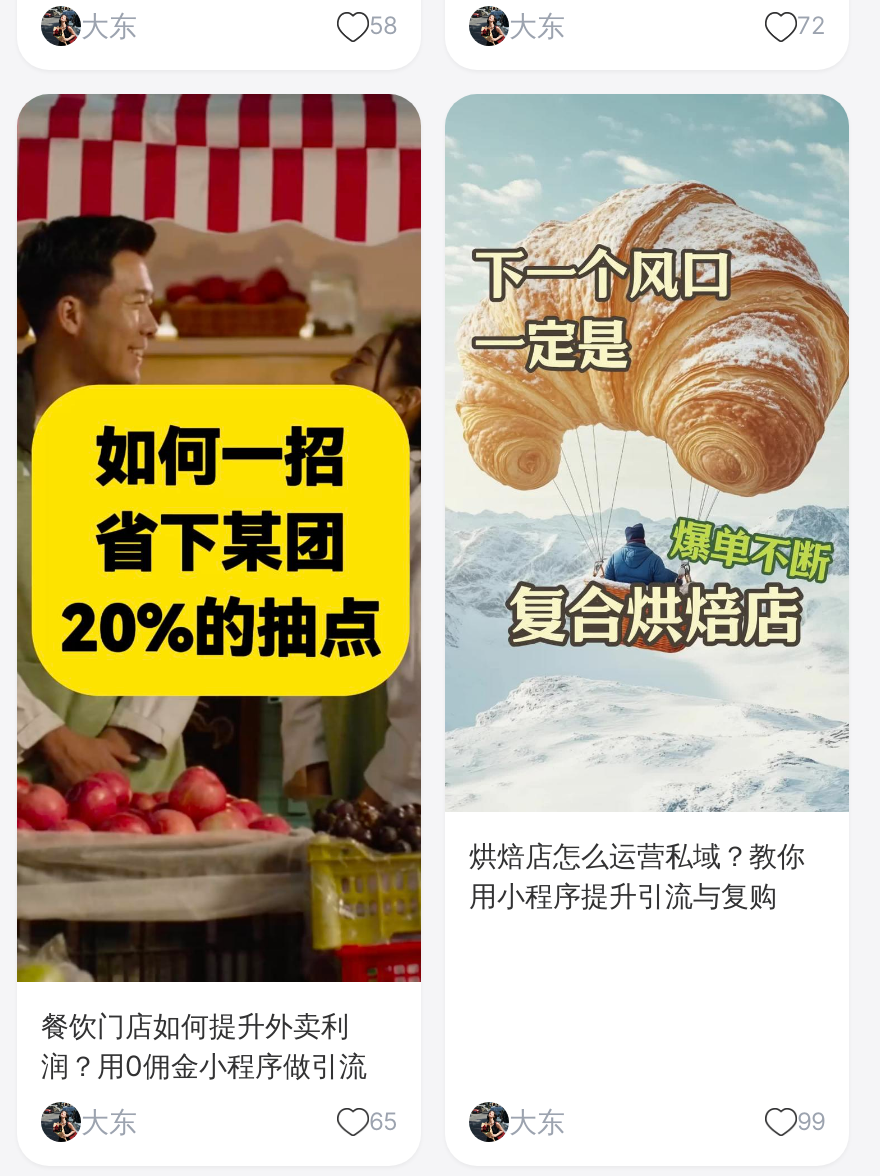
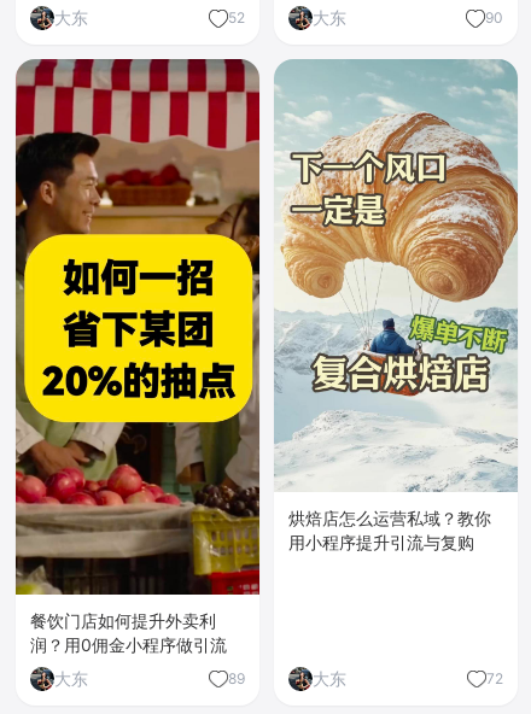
- 58
+ 52

- 72
+ 90

- 65
+ 89

- 99
+ 72
